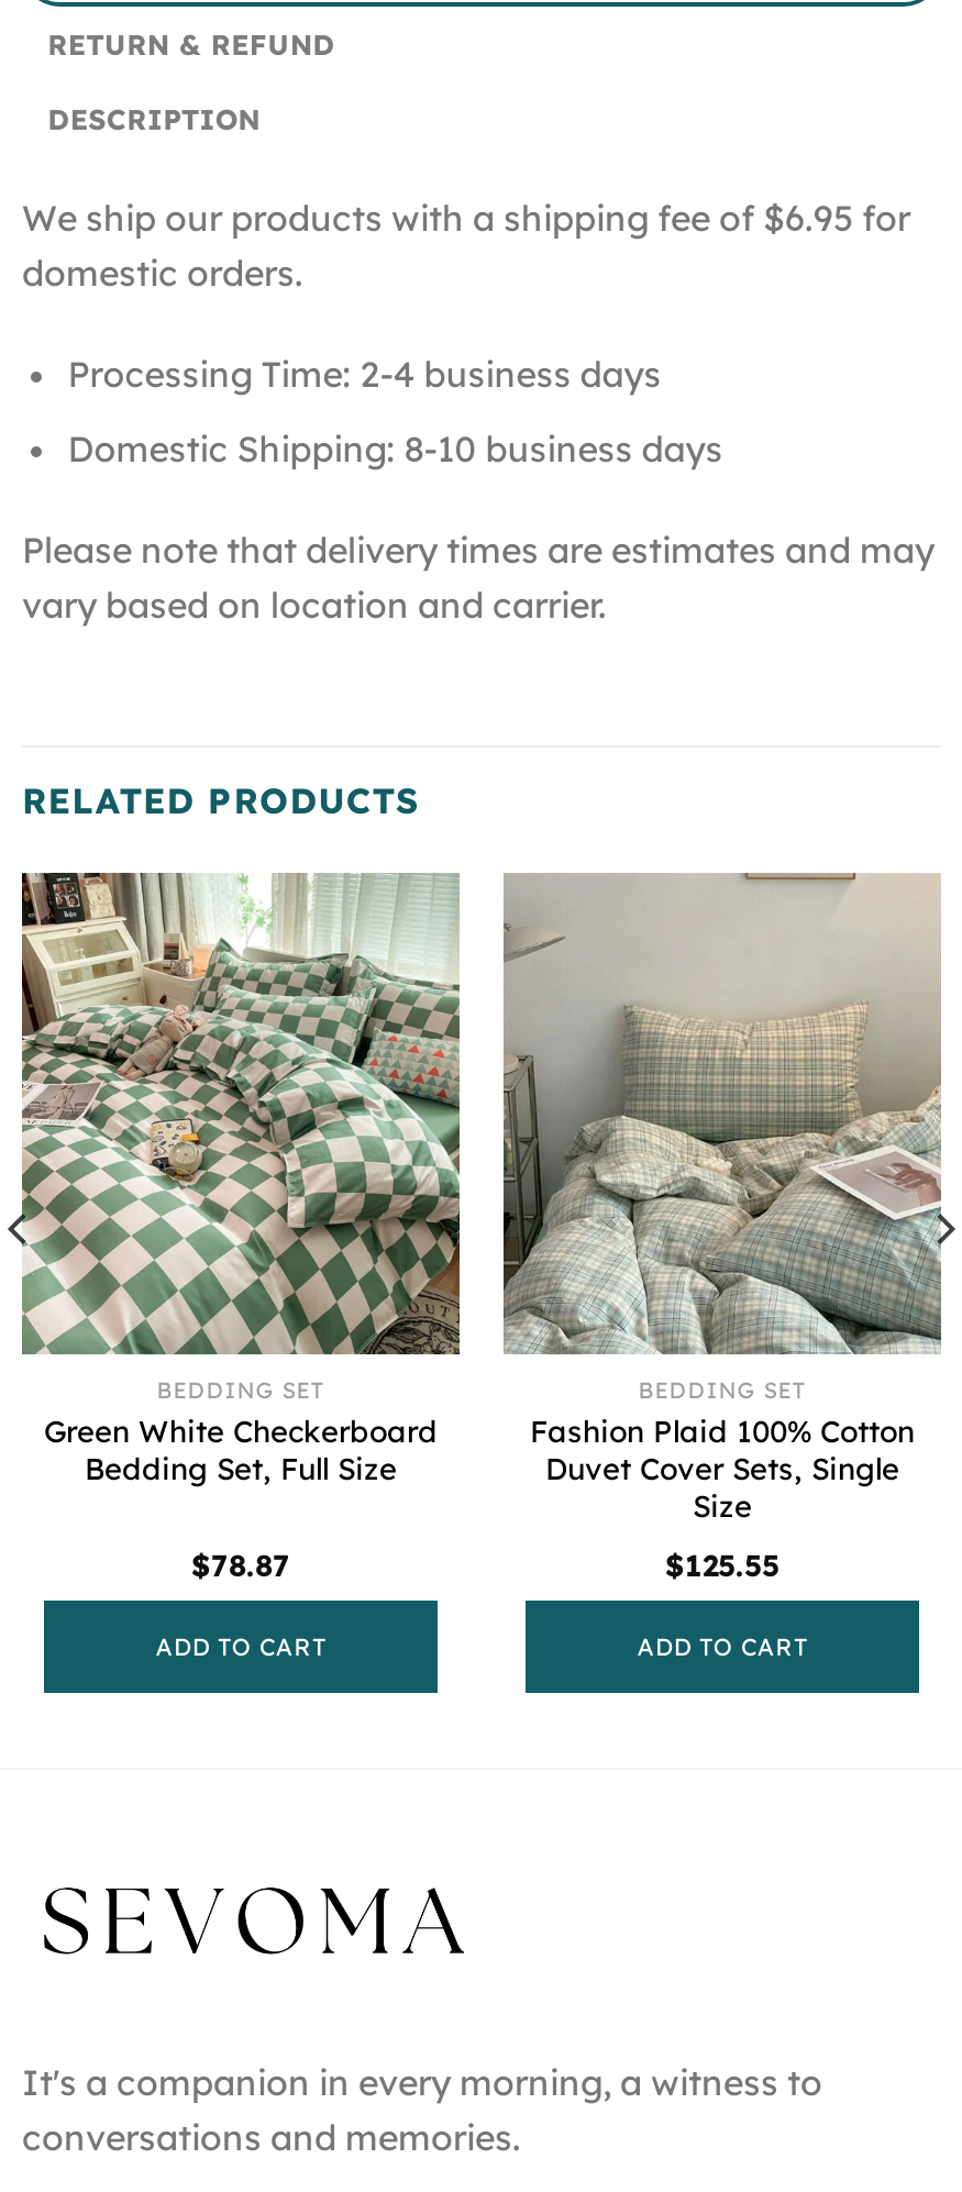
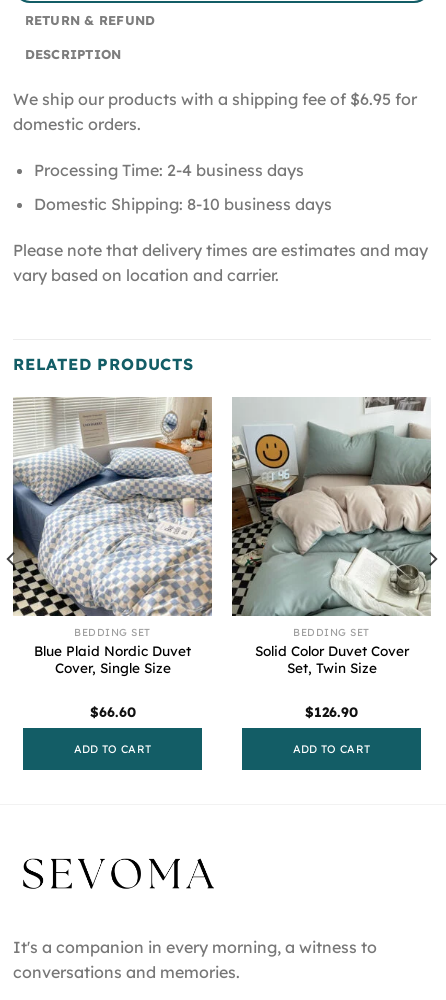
- [image]
- Green White Checkerboard
- Bedding Set, Full Size
+ [image]
+ Blue Plaid Nordic Duvet
+ Cover, Single Size

- [image]
- Fashion Plaid 100% Cotton
- Duvet Cover Sets, Single
- Size
+ [image]
+ Solid Color Duvet Cover
+ Set, Twin Size

- $78.87
+ $66.60

- $125.55
+ $126.90
